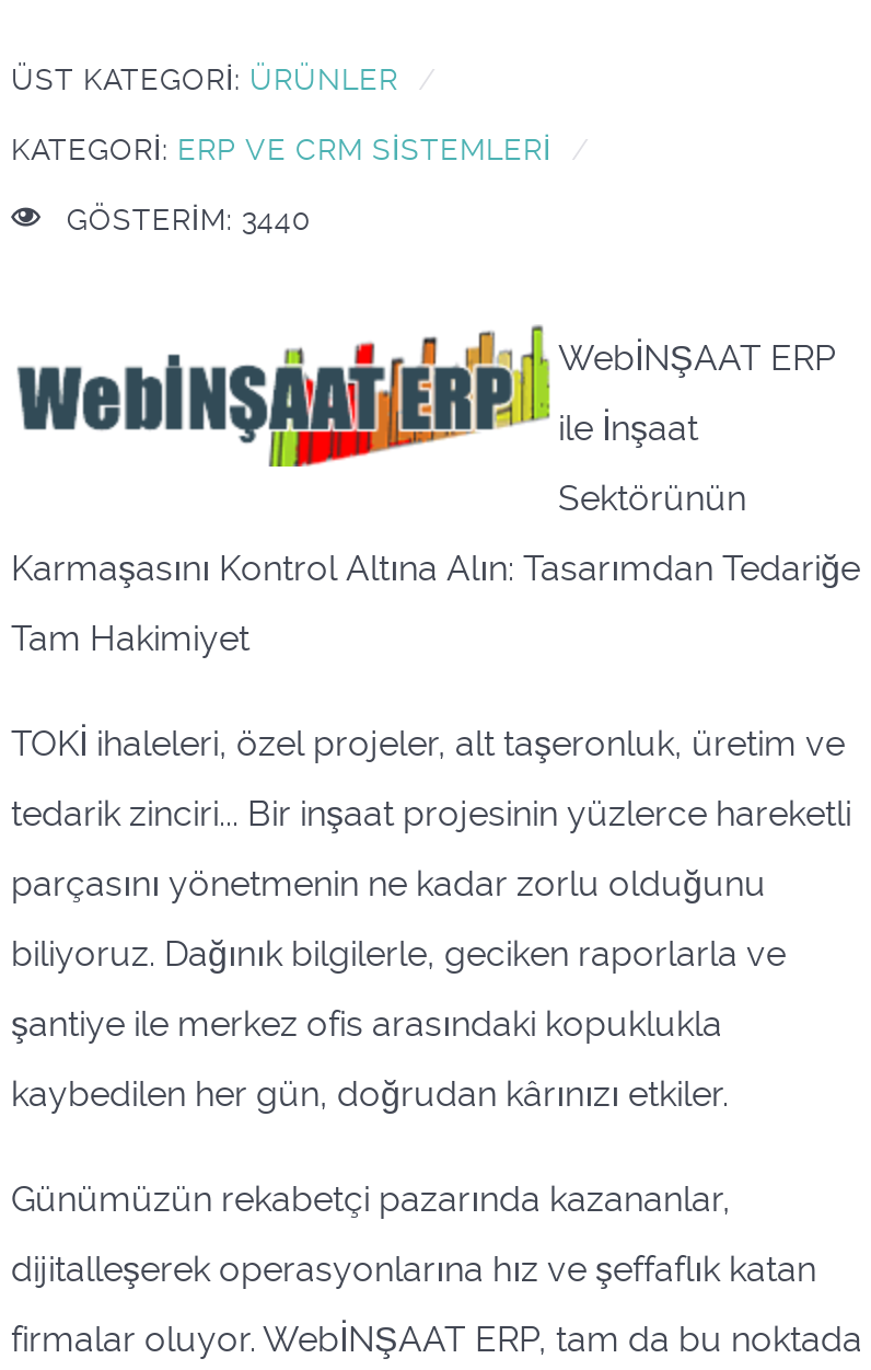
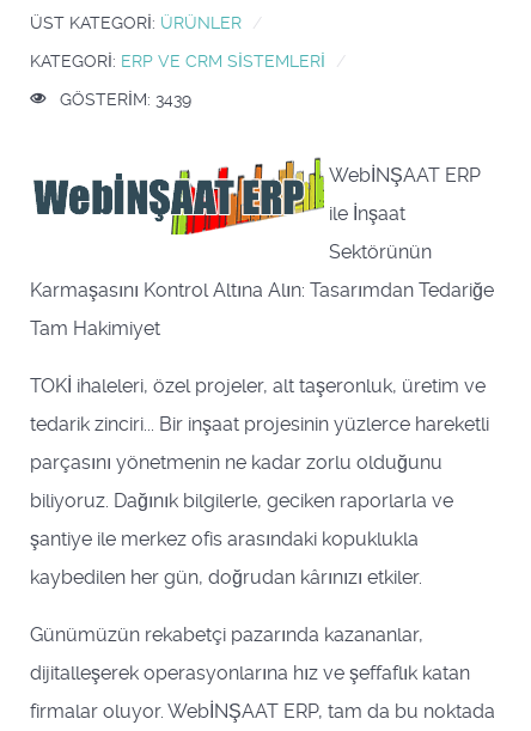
- GÖSTERIM: 3440
+ GÖSTERIM: 3439
